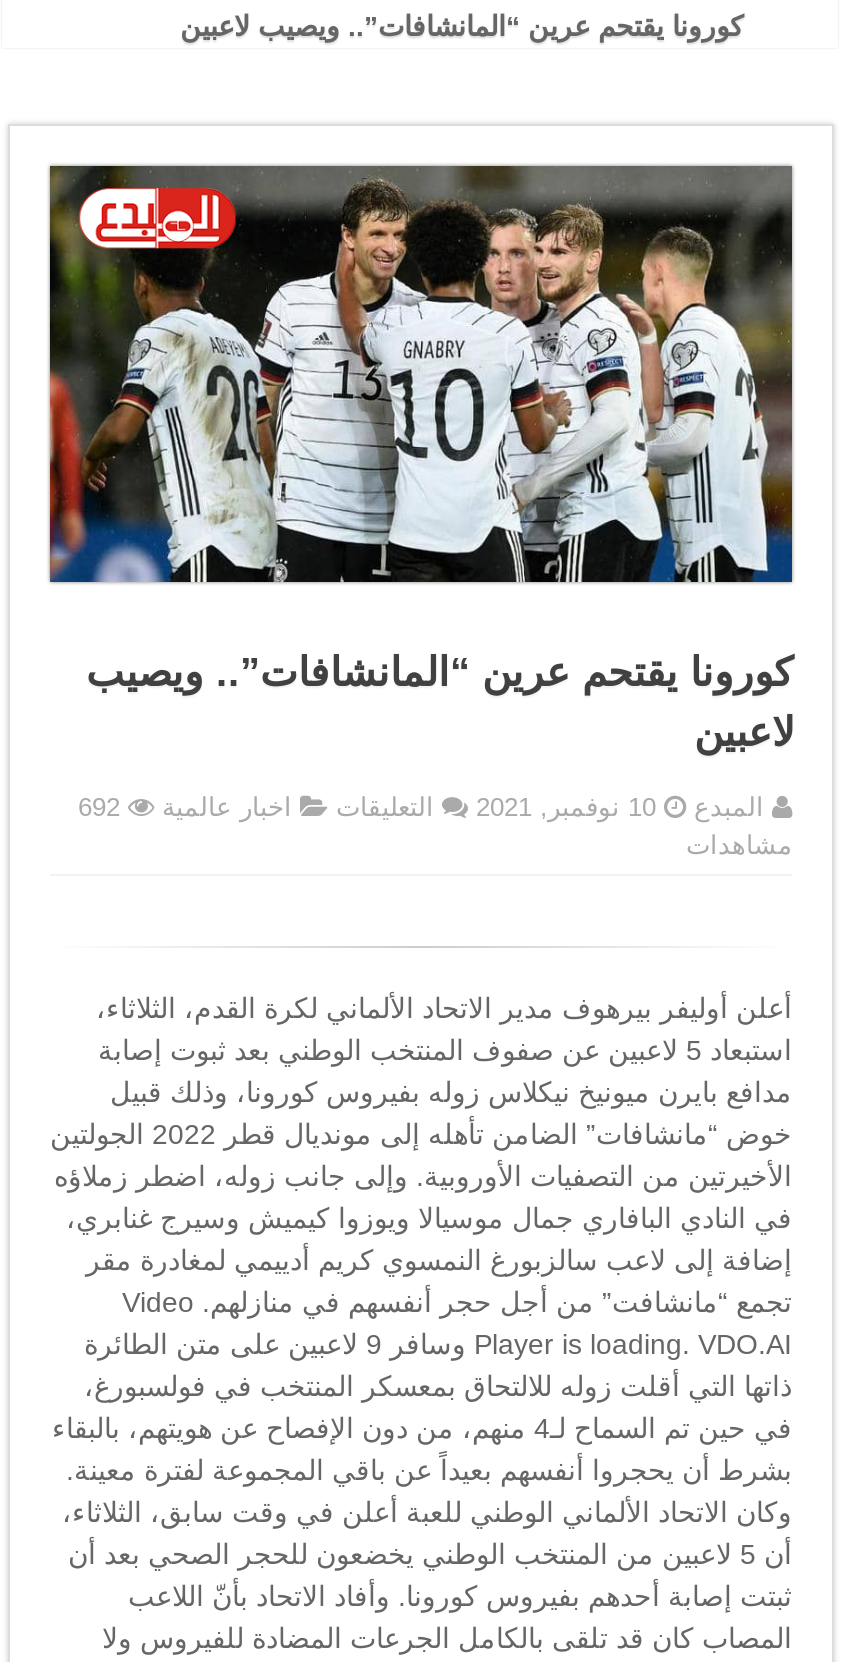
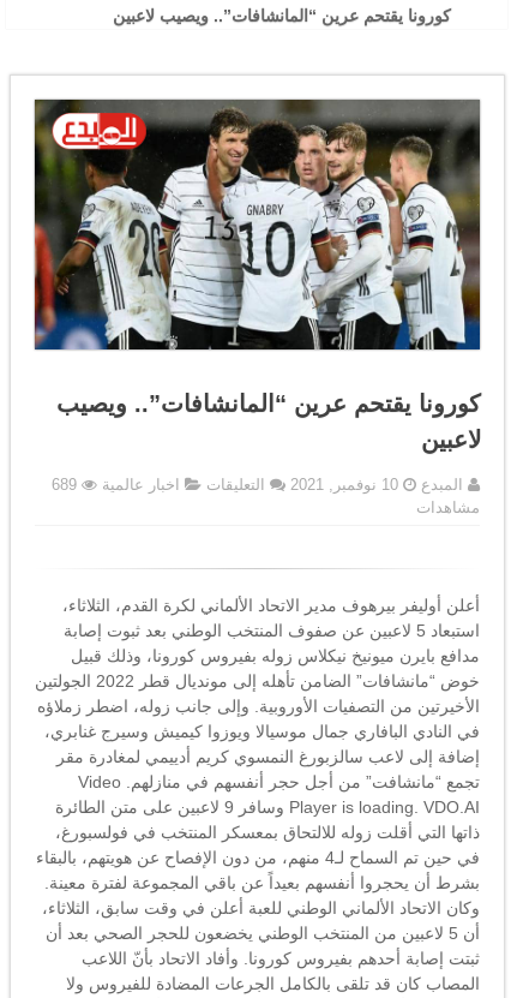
- 692
+ 689
